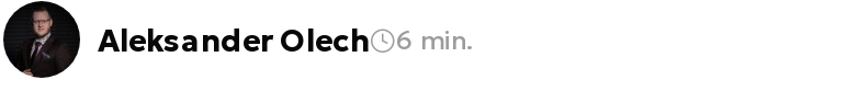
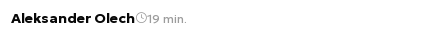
- Aleksander Olech 6 min.
+ Aleksander Olech 19 min.
